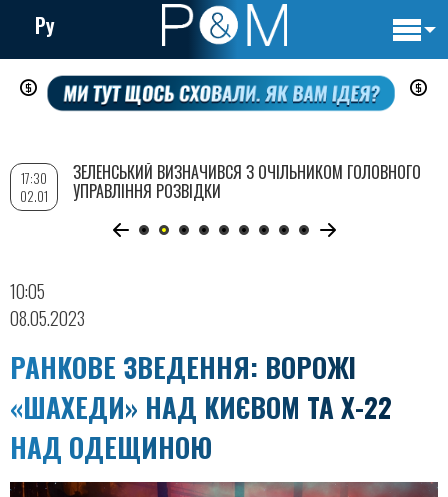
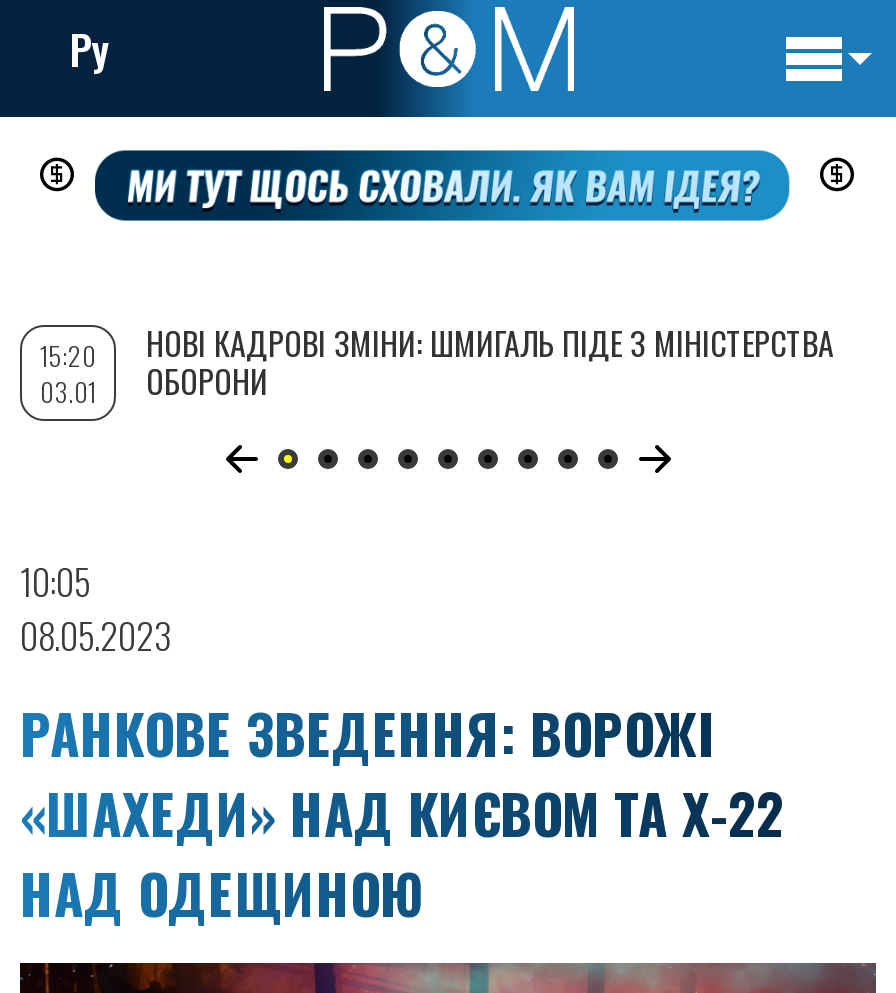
- ЗЕЛЕНСЬКИЙ ВИЗНАЧИВСЯ З ОЧІЛЬНИКОМ ГОЛОВНОГО
- УПРАВЛІННЯ РОЗВІДКИ
+ НОВІ КАДРОВІ ЗМІНИ: ШМИГАЛЬ ПІДЕ З МІНІСТЕРСТВА
+ ОБОРОНИ

- 17:30
- 02.01
+ 15:20
+ 03.01
